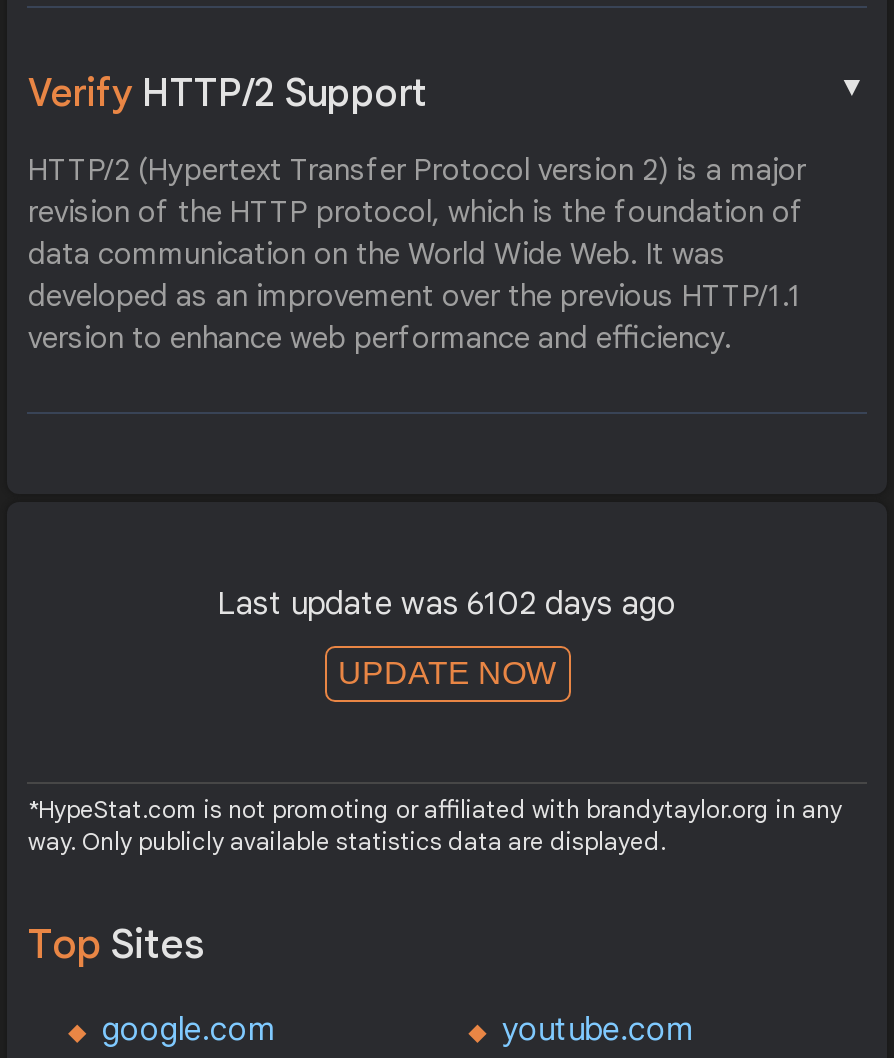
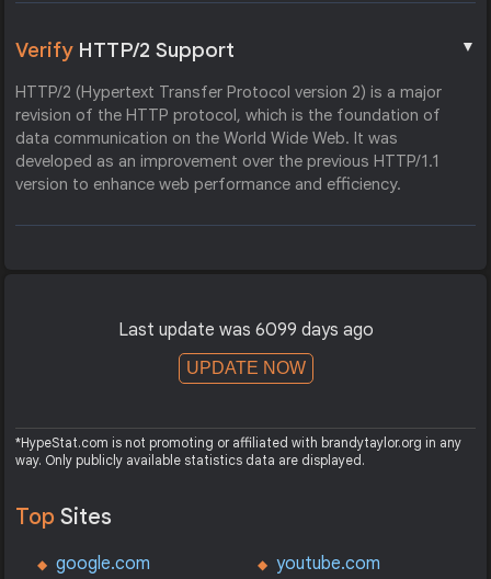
- Last update was 6102 days ago
+ Last update was 6099 days ago
